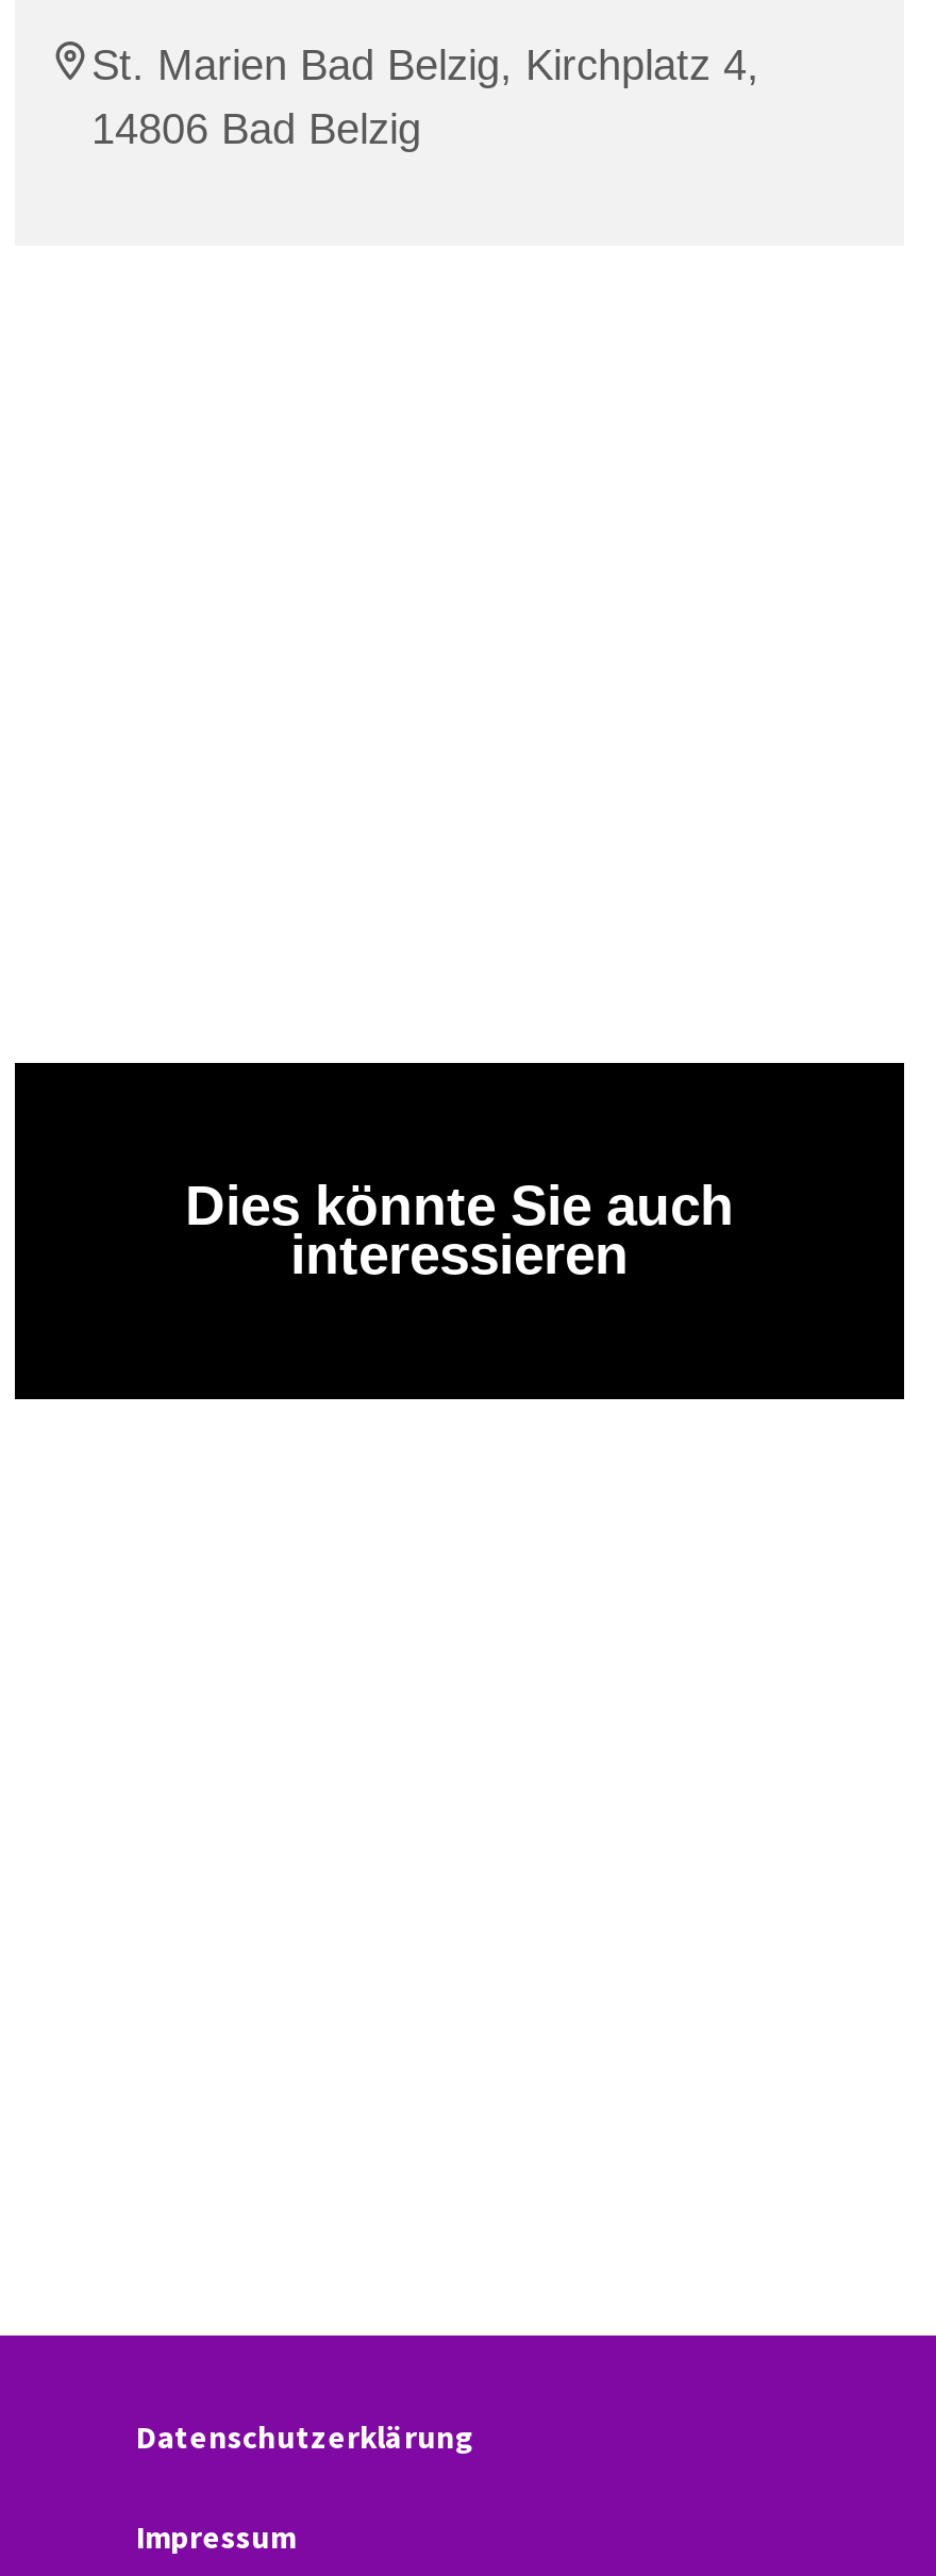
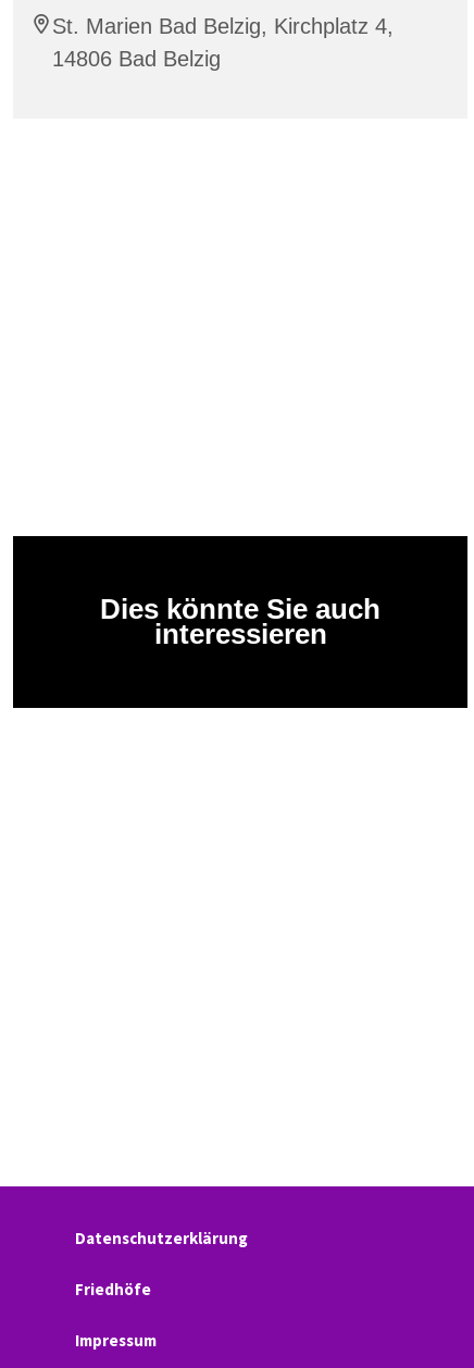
+ Friedhöfe
